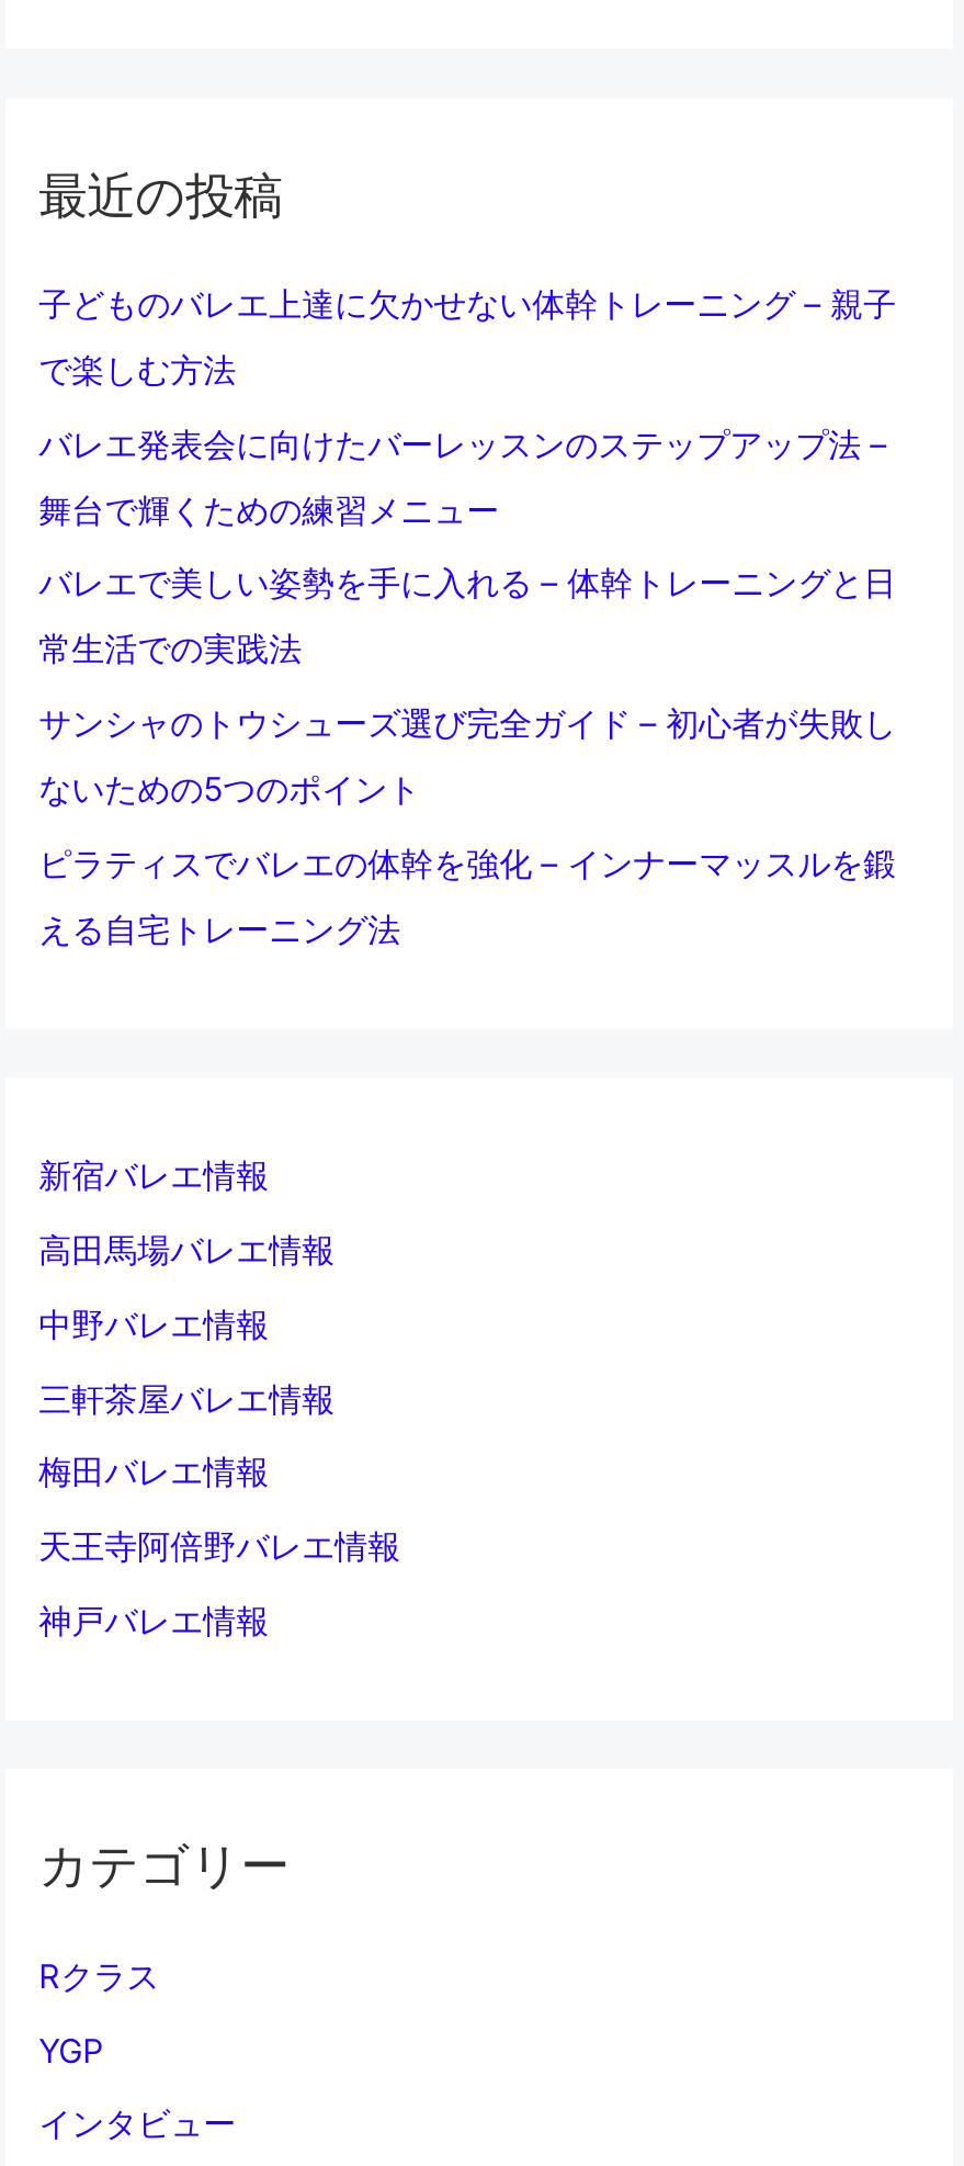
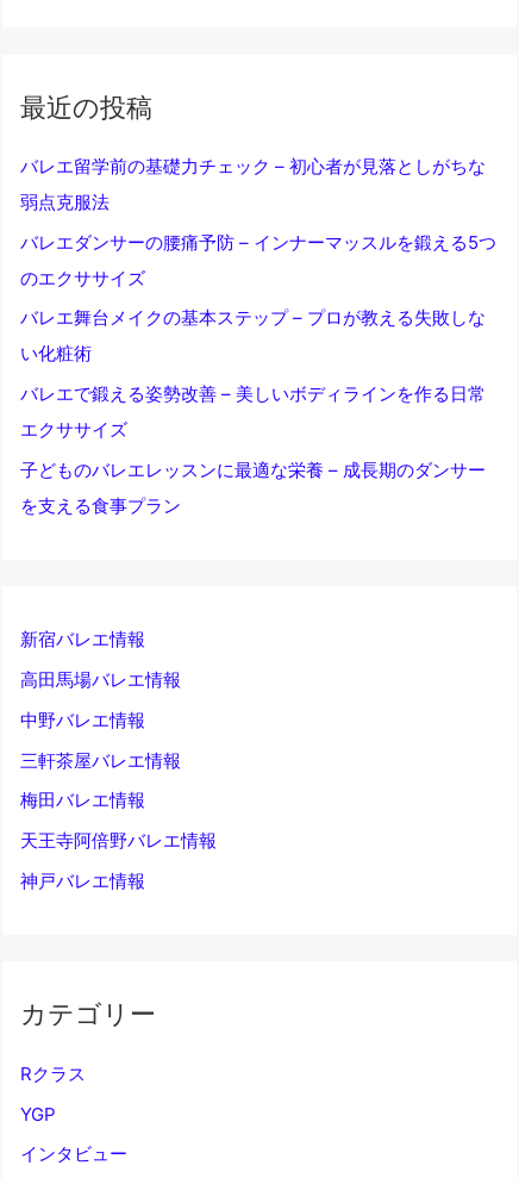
- 子どものバレエ上達に欠かせない体幹トレーニング – 親子
+ バレエ留学前の基礎力チェック – 初心者が見落としがちな

- で楽しむ方法
+ 弱点克服法

- バレエ発表会に向けたバーレッスンのステップアップ法 –
+ バレエダンサーの腰痛予防 – インナーマッスルを鍛える5つ

- 舞台で輝くための練習メニュー
+ のエクササイズ

- バレエで美しい姿勢を手に入れる – 体幹トレーニングと日
+ バレエ舞台メイクの基本ステップ – プロが教える失敗しな

- 常生活での実践法
+ い化粧術

- サンシャのトウシューズ選び完全ガイド – 初心者が失敗し
+ バレエで鍛える姿勢改善 – 美しいボディラインを作る日常

- ないための5つのポイント
+ エクササイズ

- ピラティスでバレエの体幹を強化 – インナーマッスルを鍛
+ 子どものバレエレッスンに最適な栄養 – 成長期のダンサー

- える自宅トレーニング法
+ を支える食事プラン
